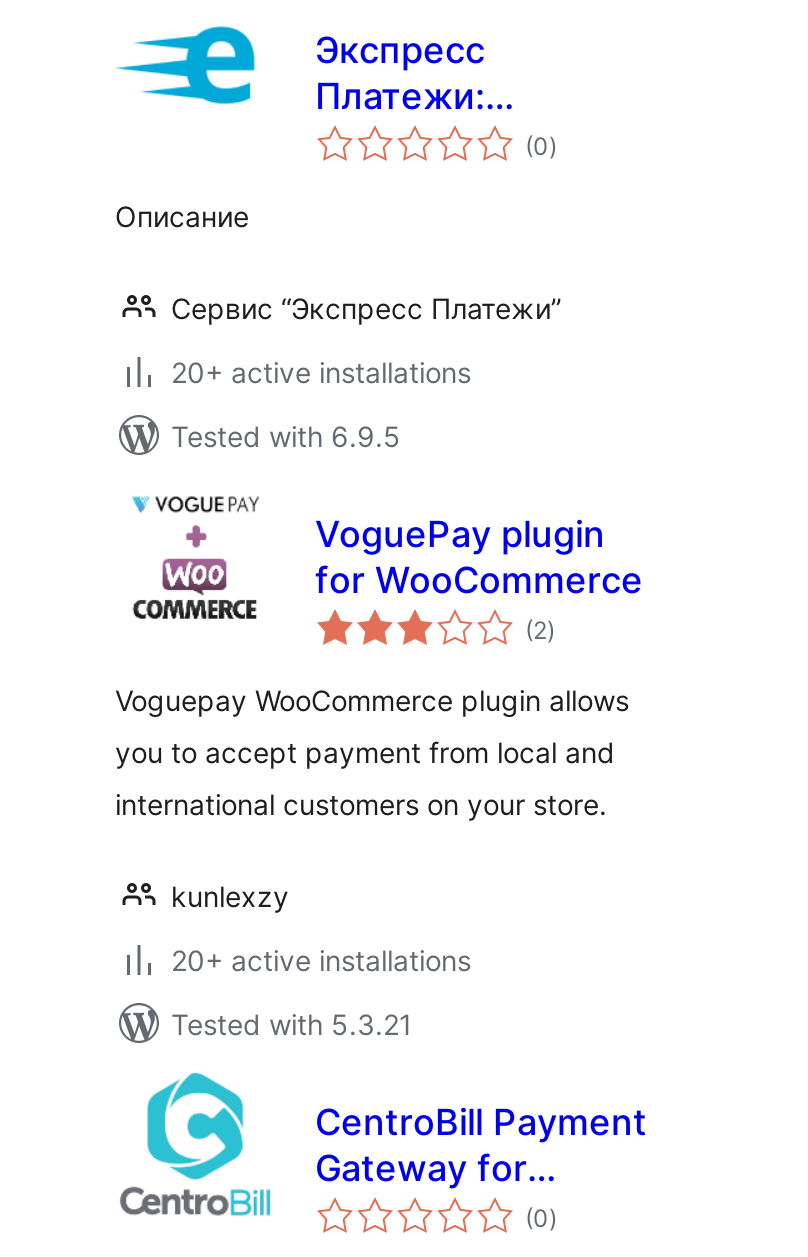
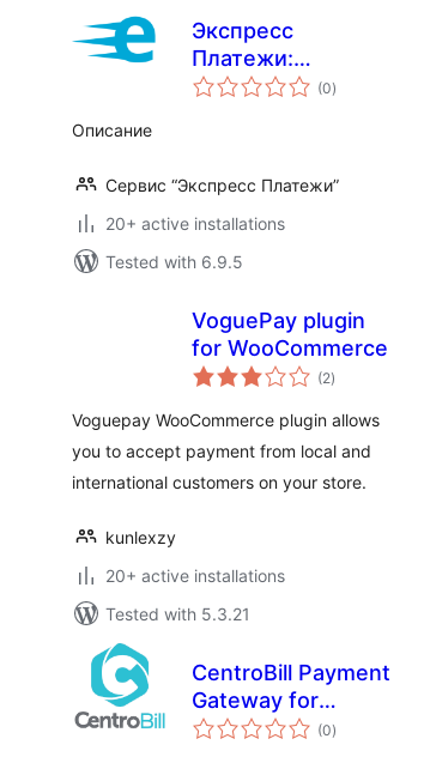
- [image]
